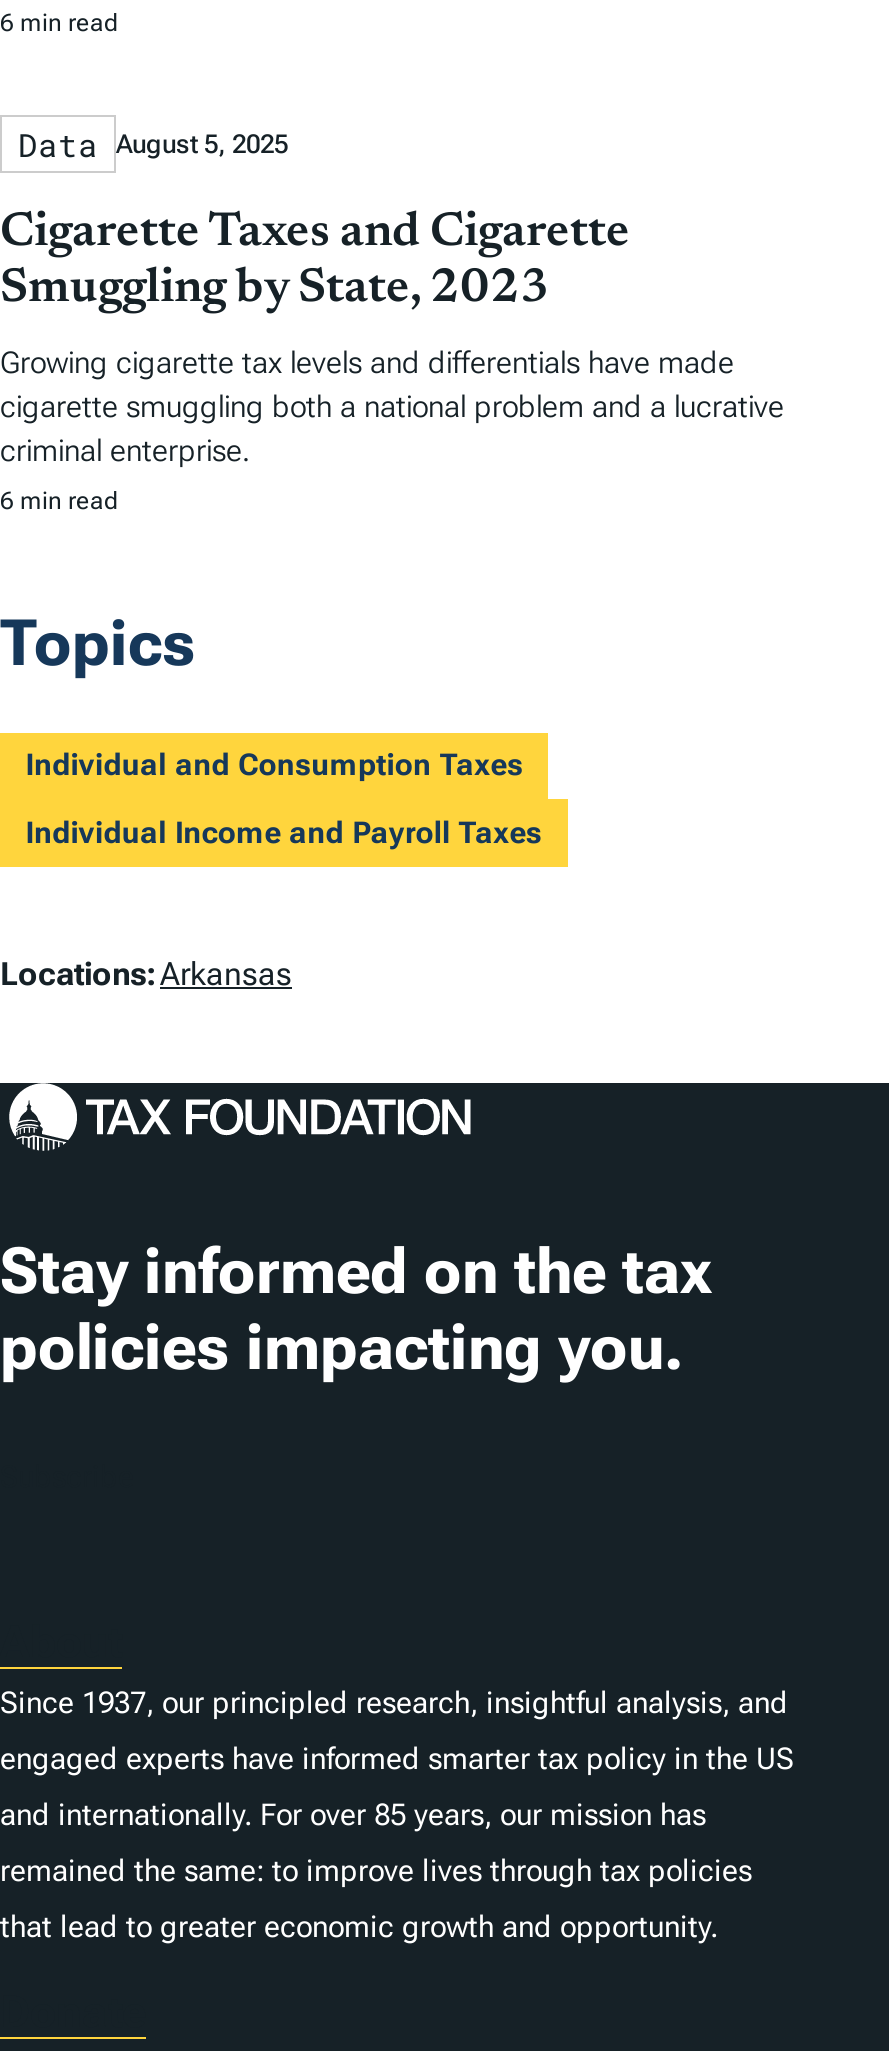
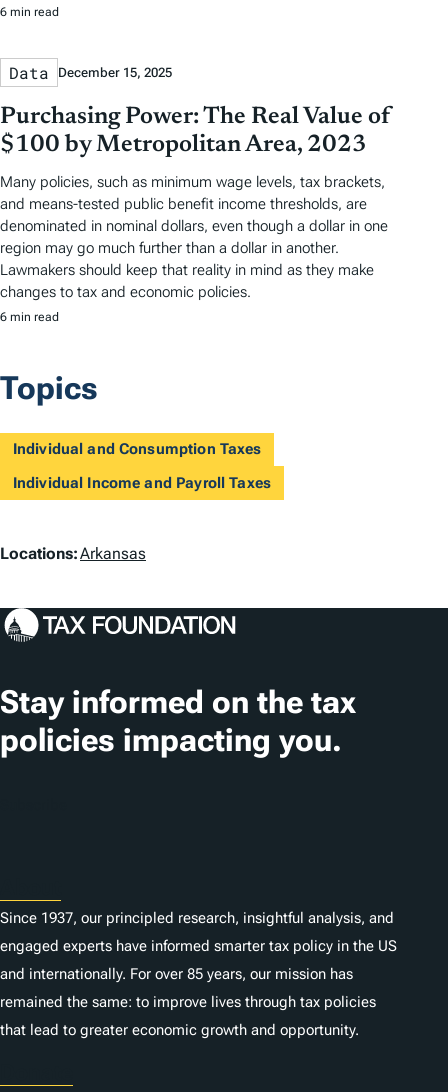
- Data August 5, 2025
+ Data December 15, 2025

- Cigarette Taxes and Cigarette
- Smuggling by State, 2023
+ Purchasing Power: The Real Value of
+ $100 by Metropolitan Area, 2023

- Growing cigarette tax levels and differentials have made
- cigarette smuggling both a national problem and a lucrative
- criminal enterprise.
+ Many policies, such as minimum wage levels, tax brackets,
+ and means-tested public benefit income thresholds, are
+ denominated in nominal dollars, even though a dollar in one
+ region may go much further than a dollar in another.
+ Lawmakers should keep that reality in mind as they make
+ changes to tax and economic policies.
